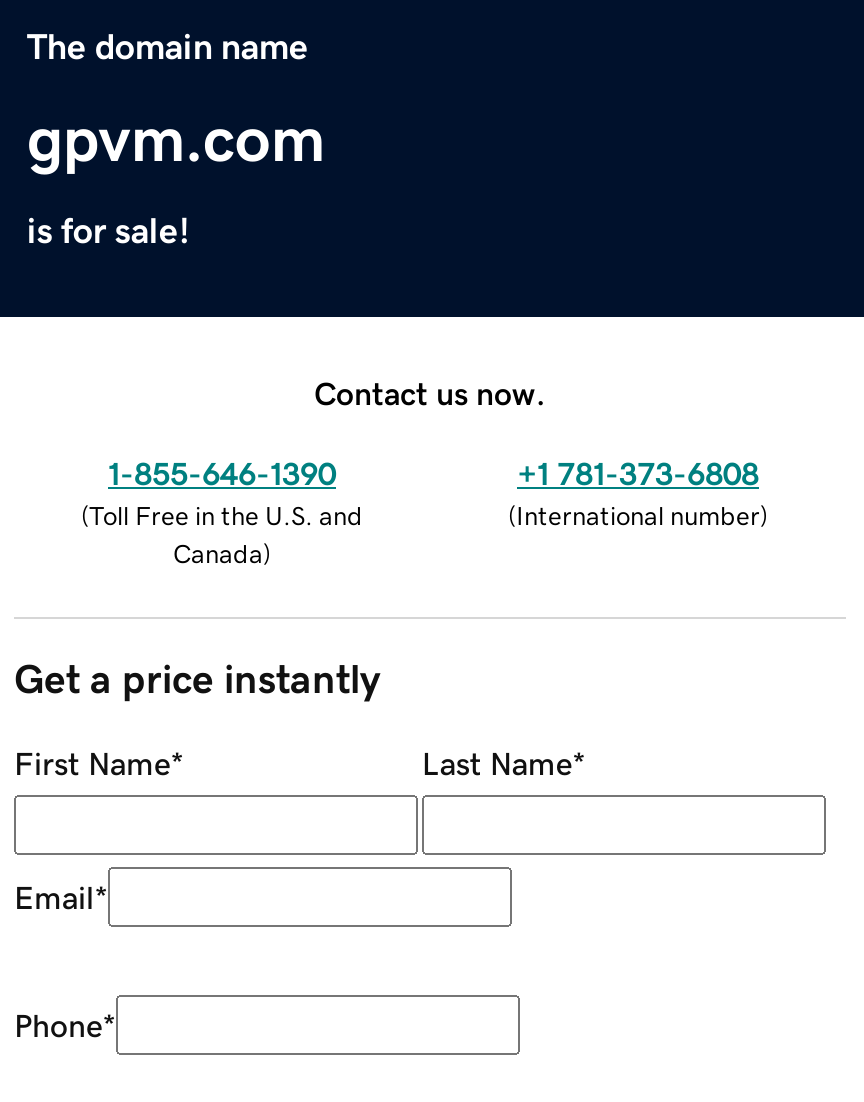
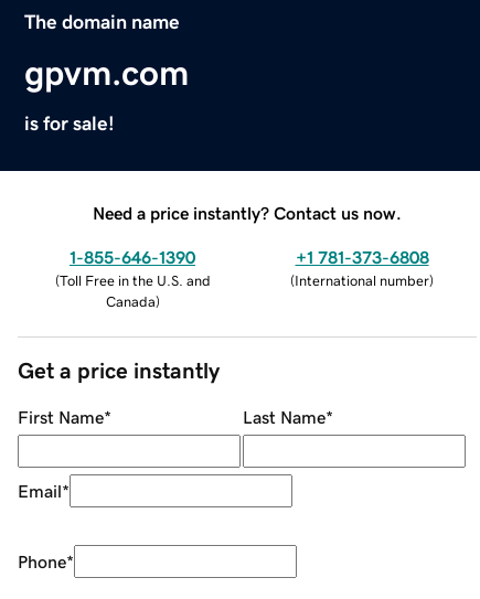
- Contact us now.
+ Need a price instantly? Contact us now.
